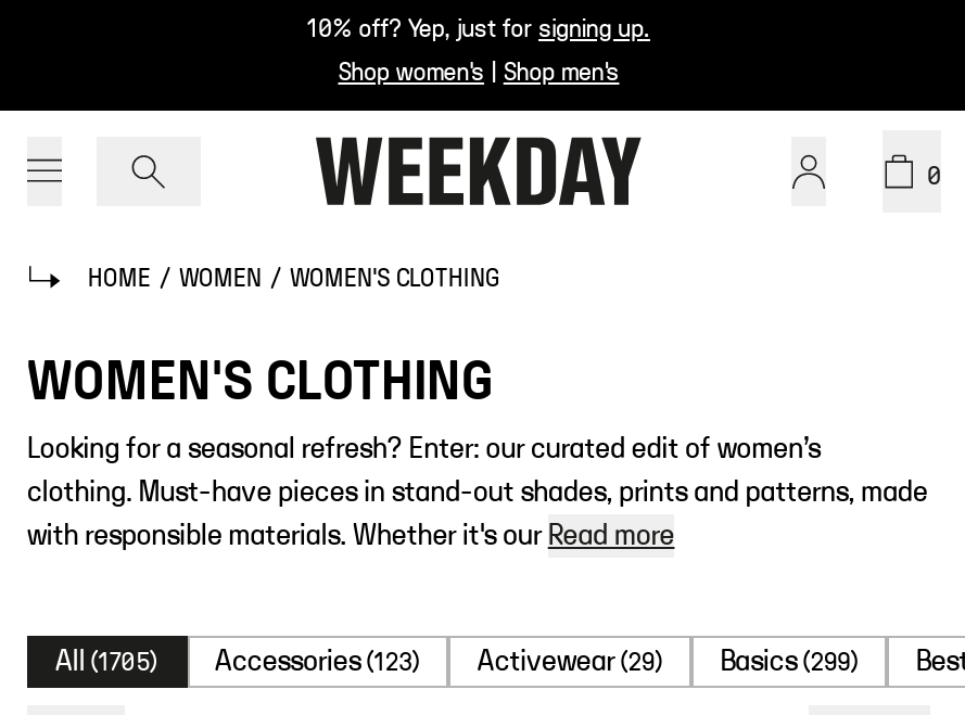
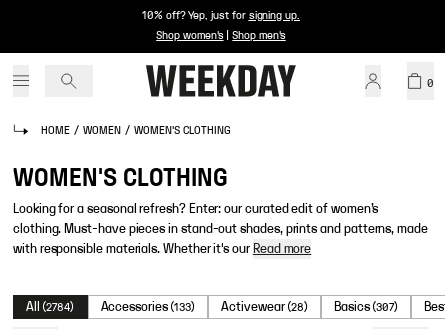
- All (1705)
+ All (2784)

- Accessories (123)
+ Accessories (133)

- Activewear (29)
+ Activewear (28)

- Basics (299)
+ Basics (307)
